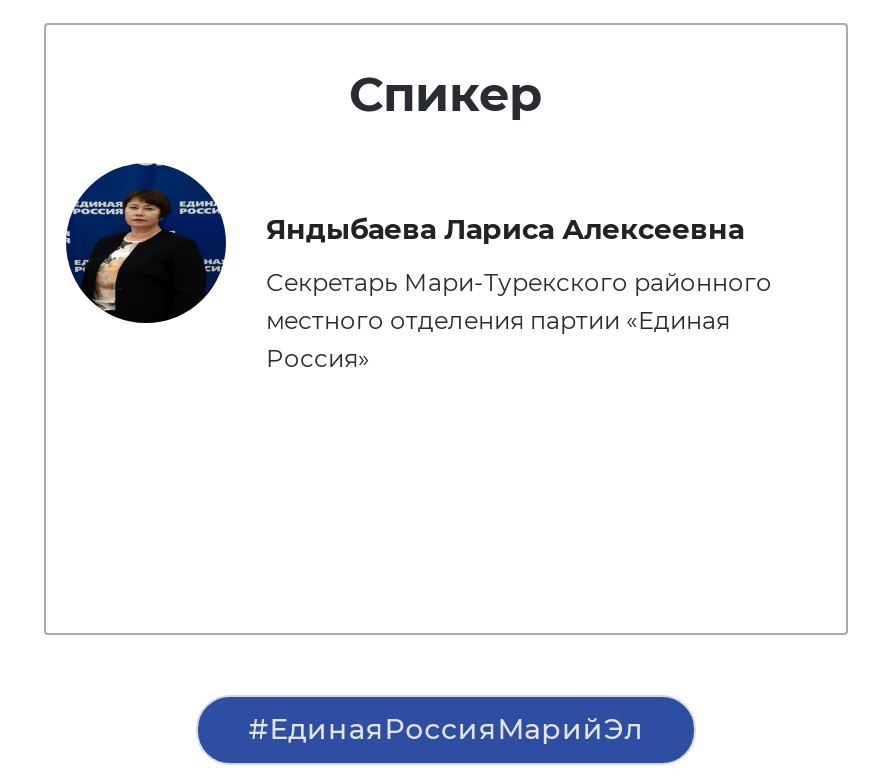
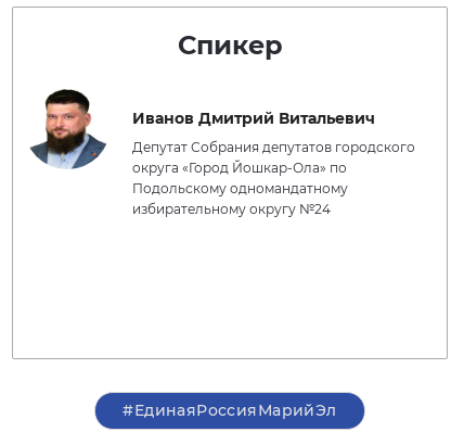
- [image]
- Яндыбаева Лариса Алексеевна
+ [image]
+ Иванов Дмитрий Витальевич

- Секретарь Мари-Турекского районного
- местного отделения партии «Единая
- Россия»
+ Депутат Собрания депутатов городского
+ округа «Город Йошкар-Ола» по
+ Подольскому одномандатному
+ избирательному округу №24
